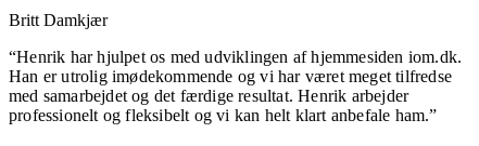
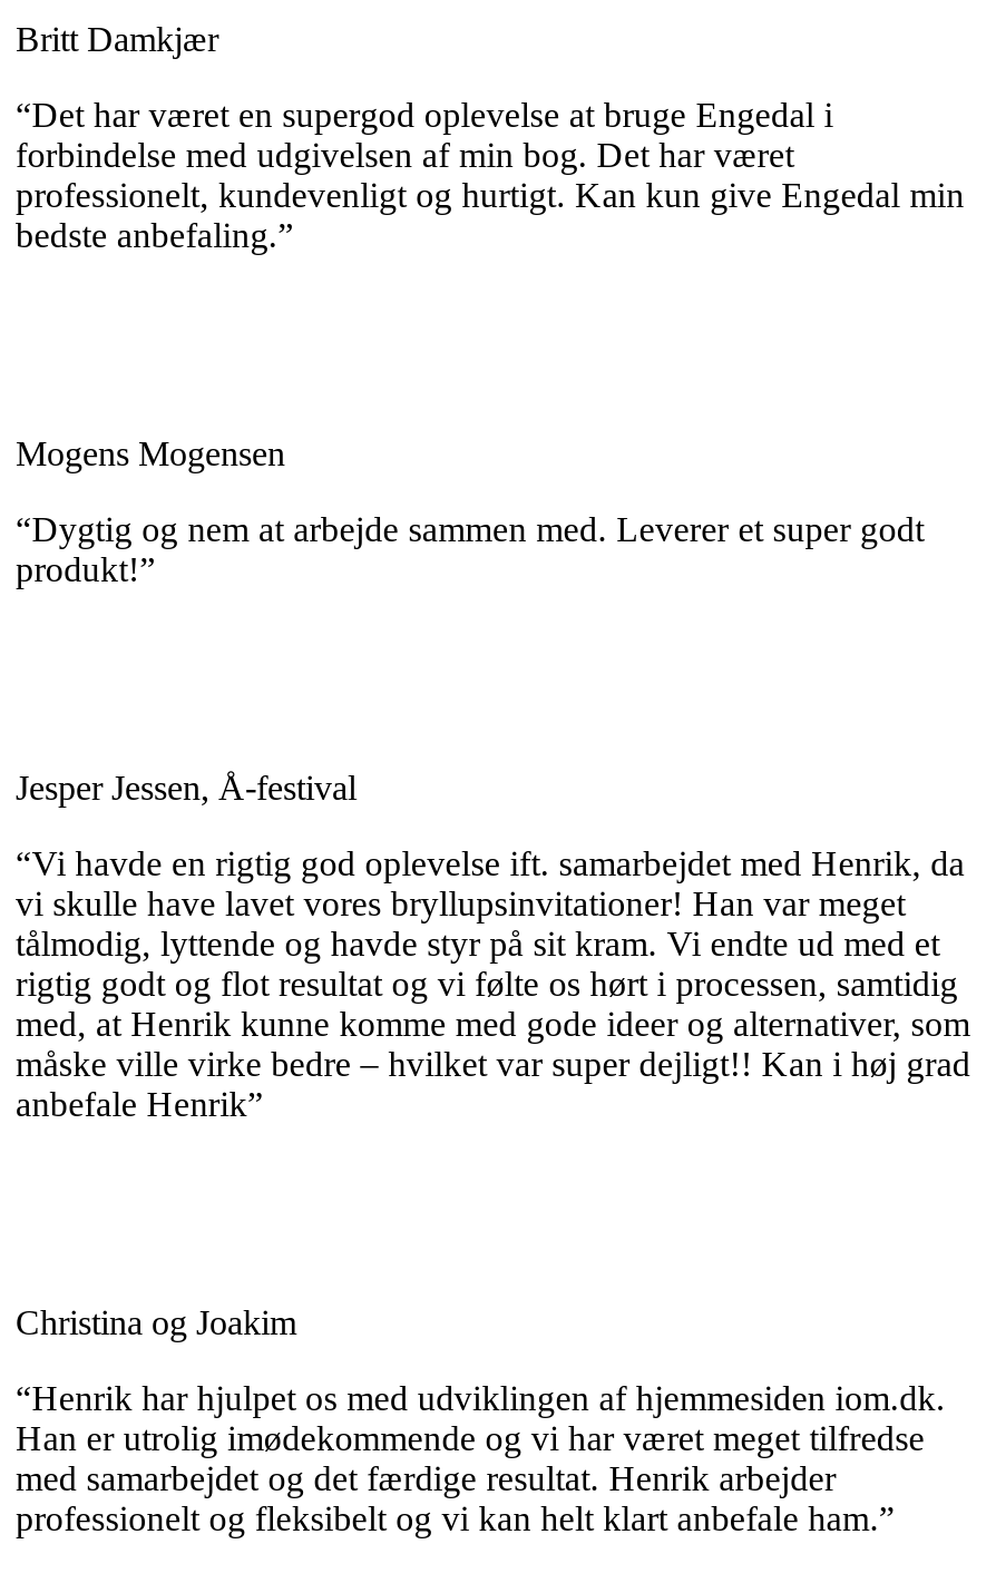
+ “Det har været en supergod oplevelse at bruge Engedal i
+ forbindelse med udgivelsen af min bog. Det har været
+ professionelt, kundevenligt og hurtigt. Kan kun give Engedal min
+ bedste anbefaling.”

+ Mogens Mogensen
+ “Dygtig og nem at arbejde sammen med. Leverer et super godt
+ produkt!”

+ Jesper Jessen, Å-festival
+ “Vi havde en rigtig god oplevelse ift. samarbejdet med Henrik, da
+ vi skulle have lavet vores bryllupsinvitationer! Han var meget
+ tålmodig, lyttende og havde styr på sit kram. Vi endte ud med et
+ rigtig godt og flot resultat og vi følte os hørt i processen, samtidig
+ med, at Henrik kunne komme med gode ideer og alternativer, som
+ måske ville virke bedre – hvilket var super dejligt!! Kan i høj grad
+ anbefale Henrik”

+ Christina og Joakim
